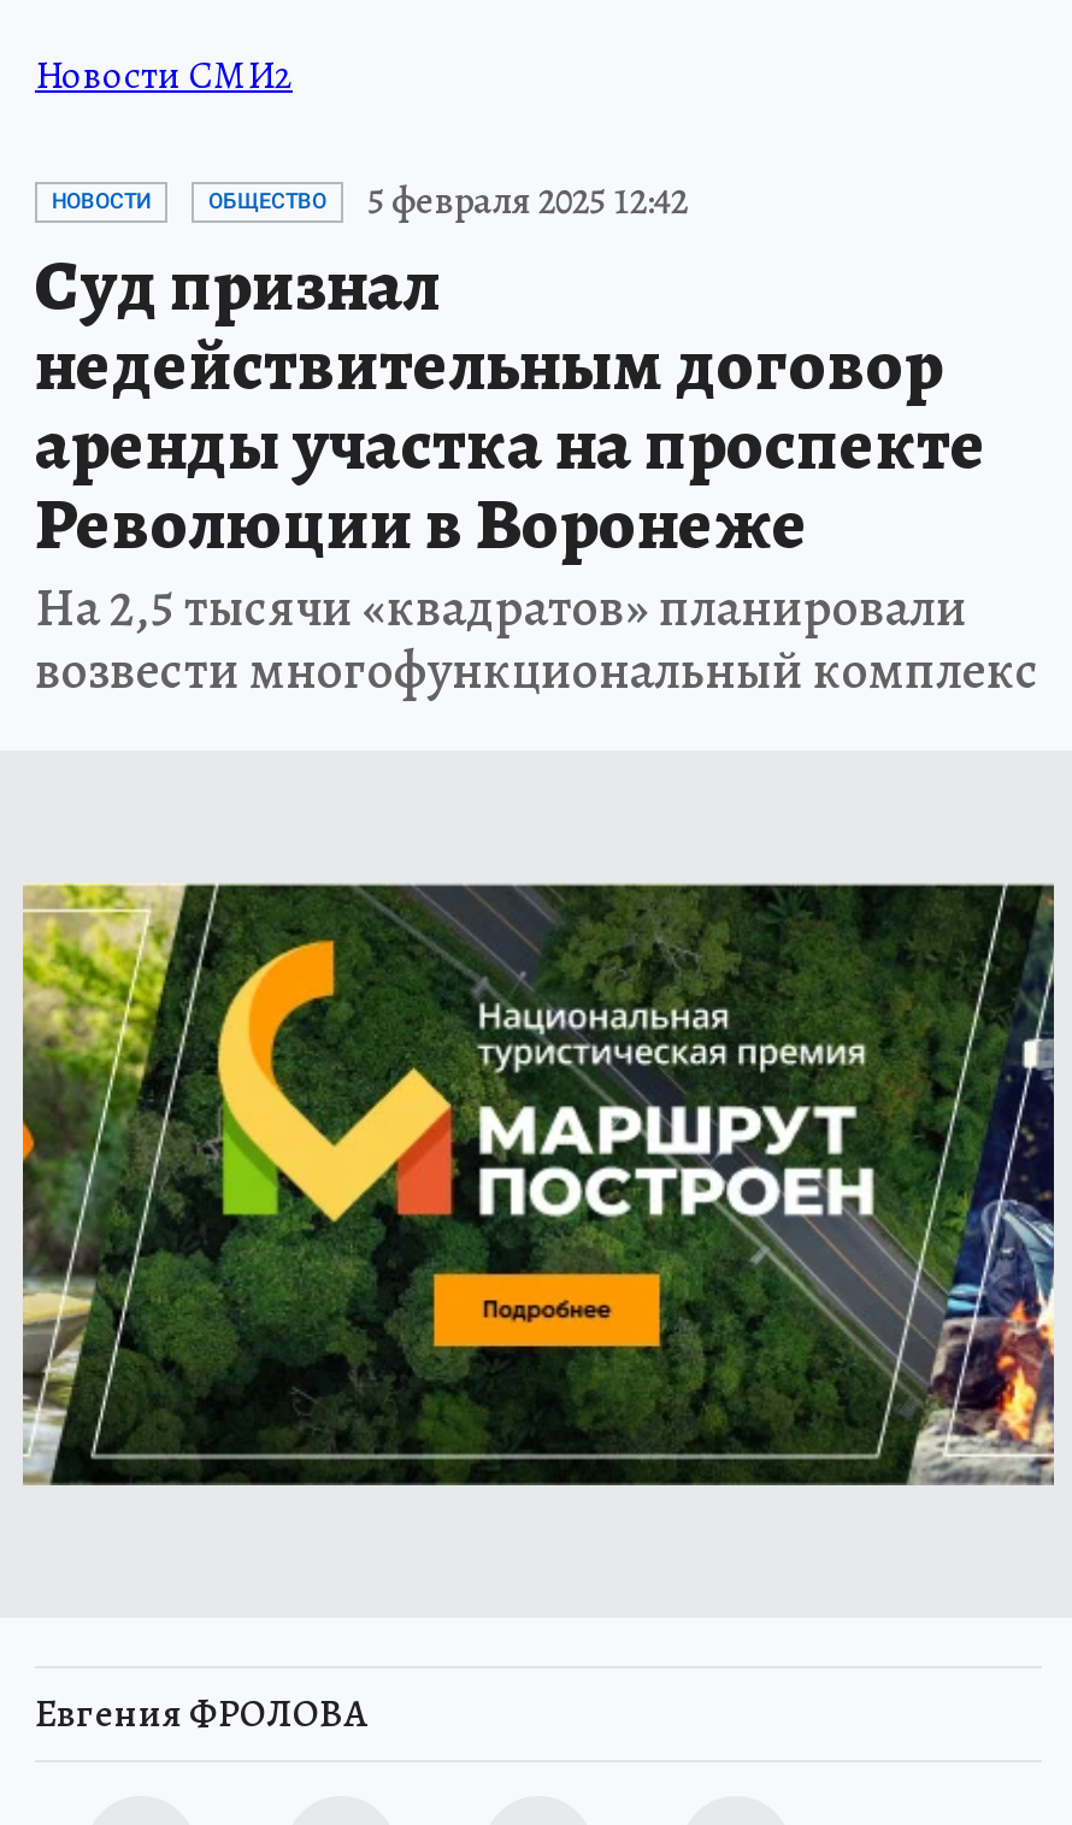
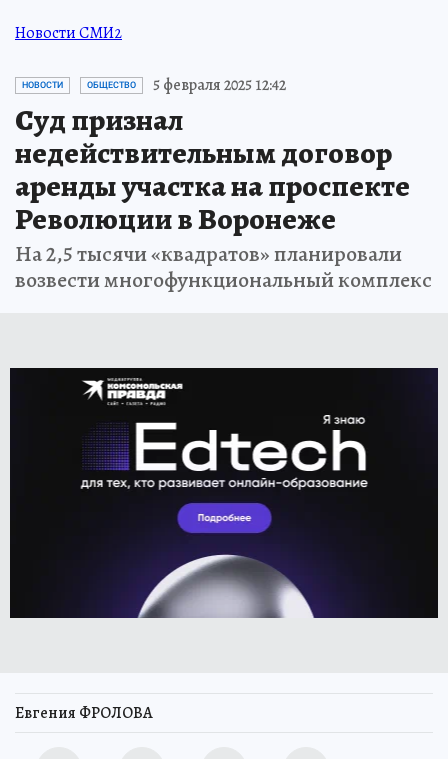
- [image]
+ [image]
